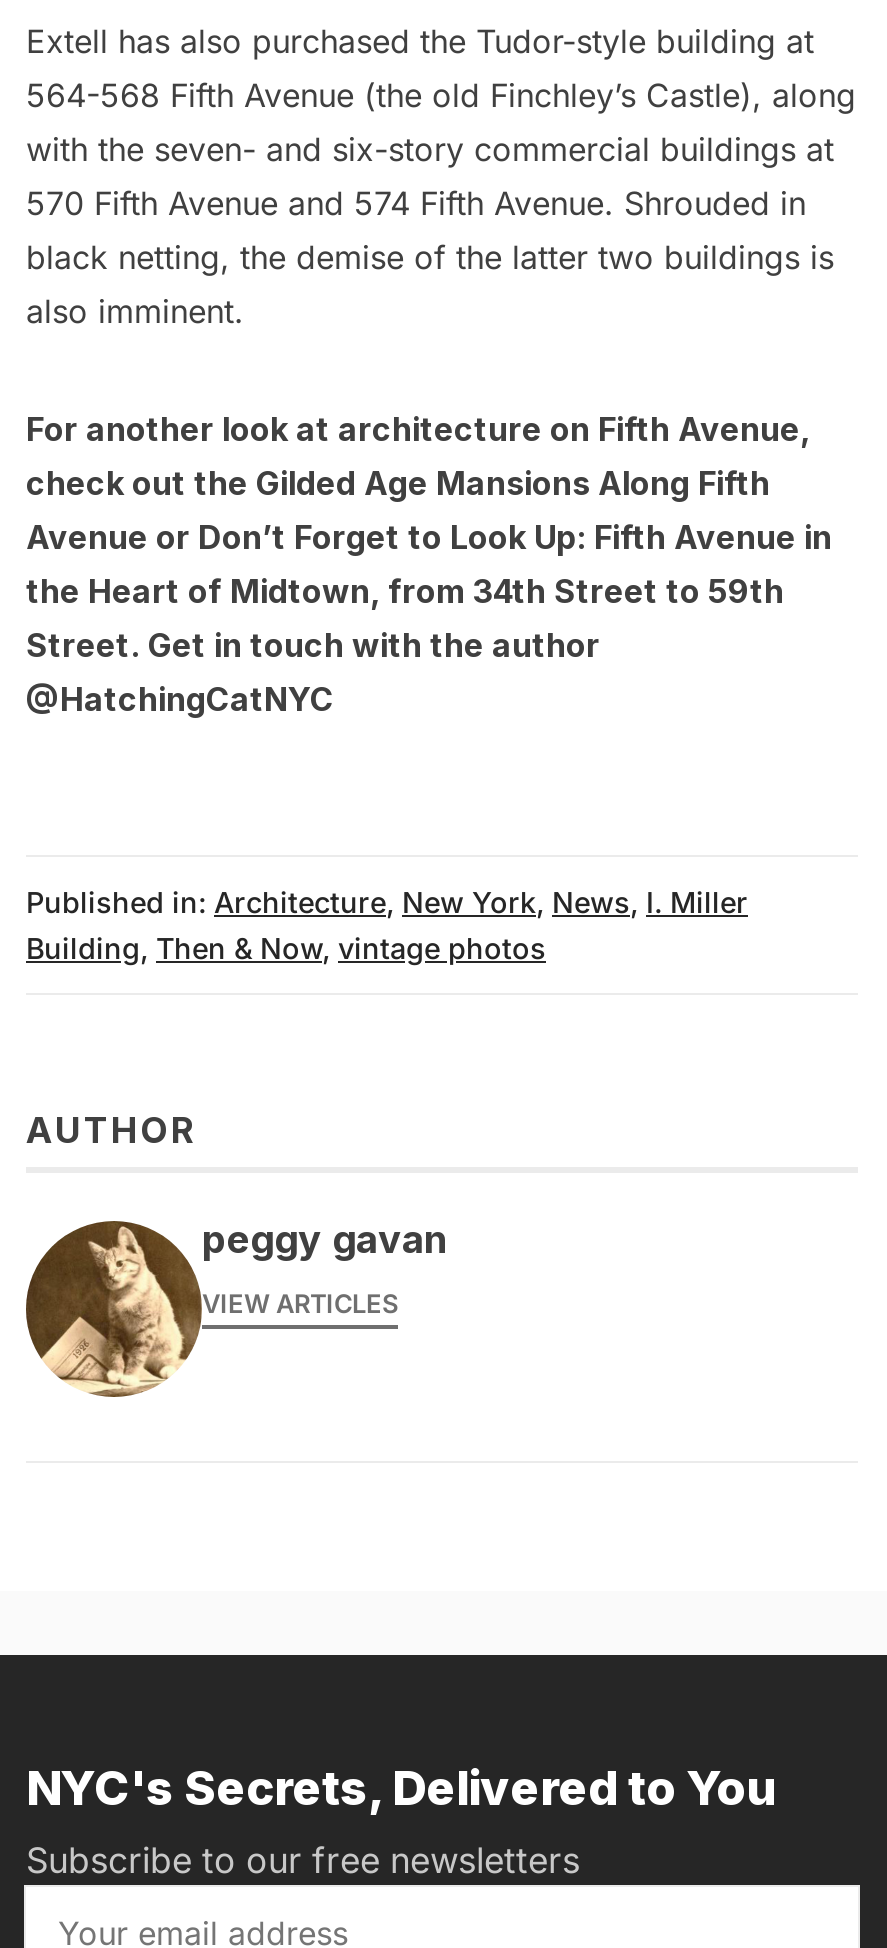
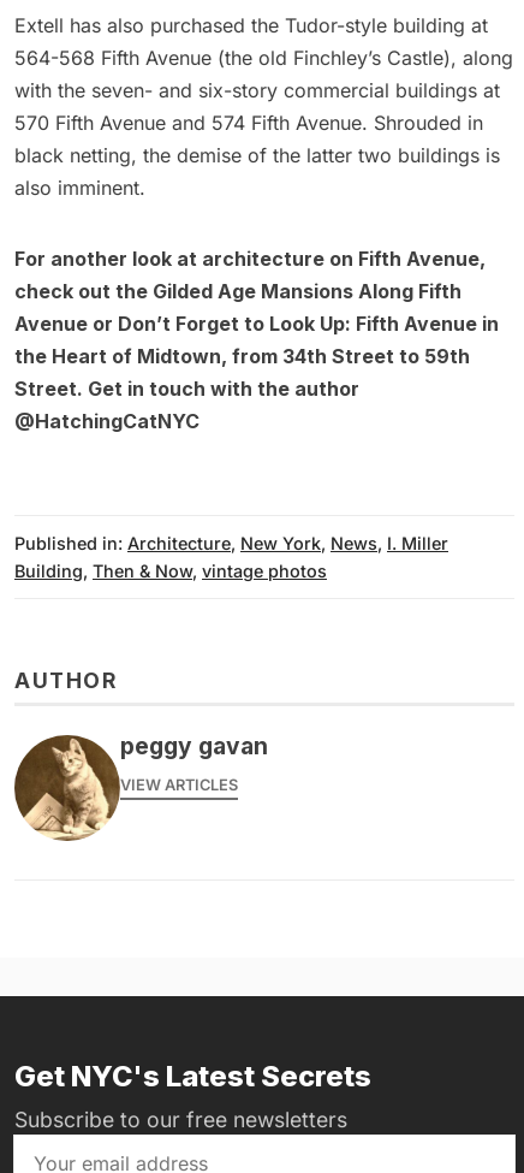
- NYC's Secrets, Delivered to You
+ Get NYC's Latest Secrets
